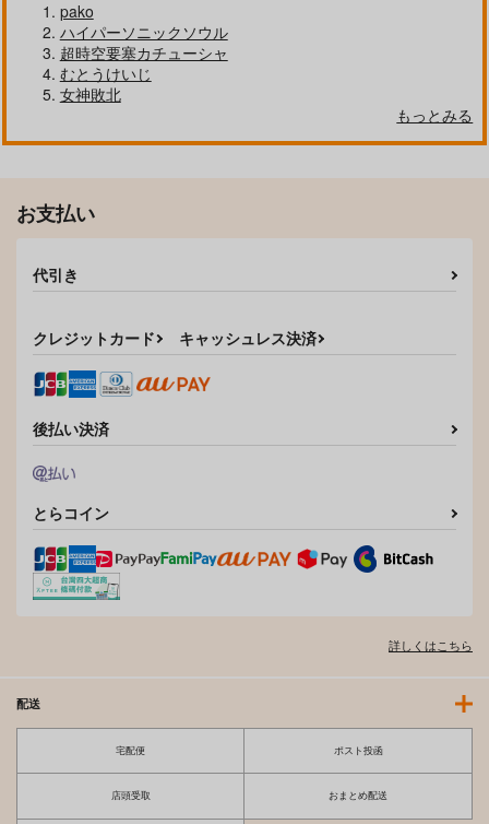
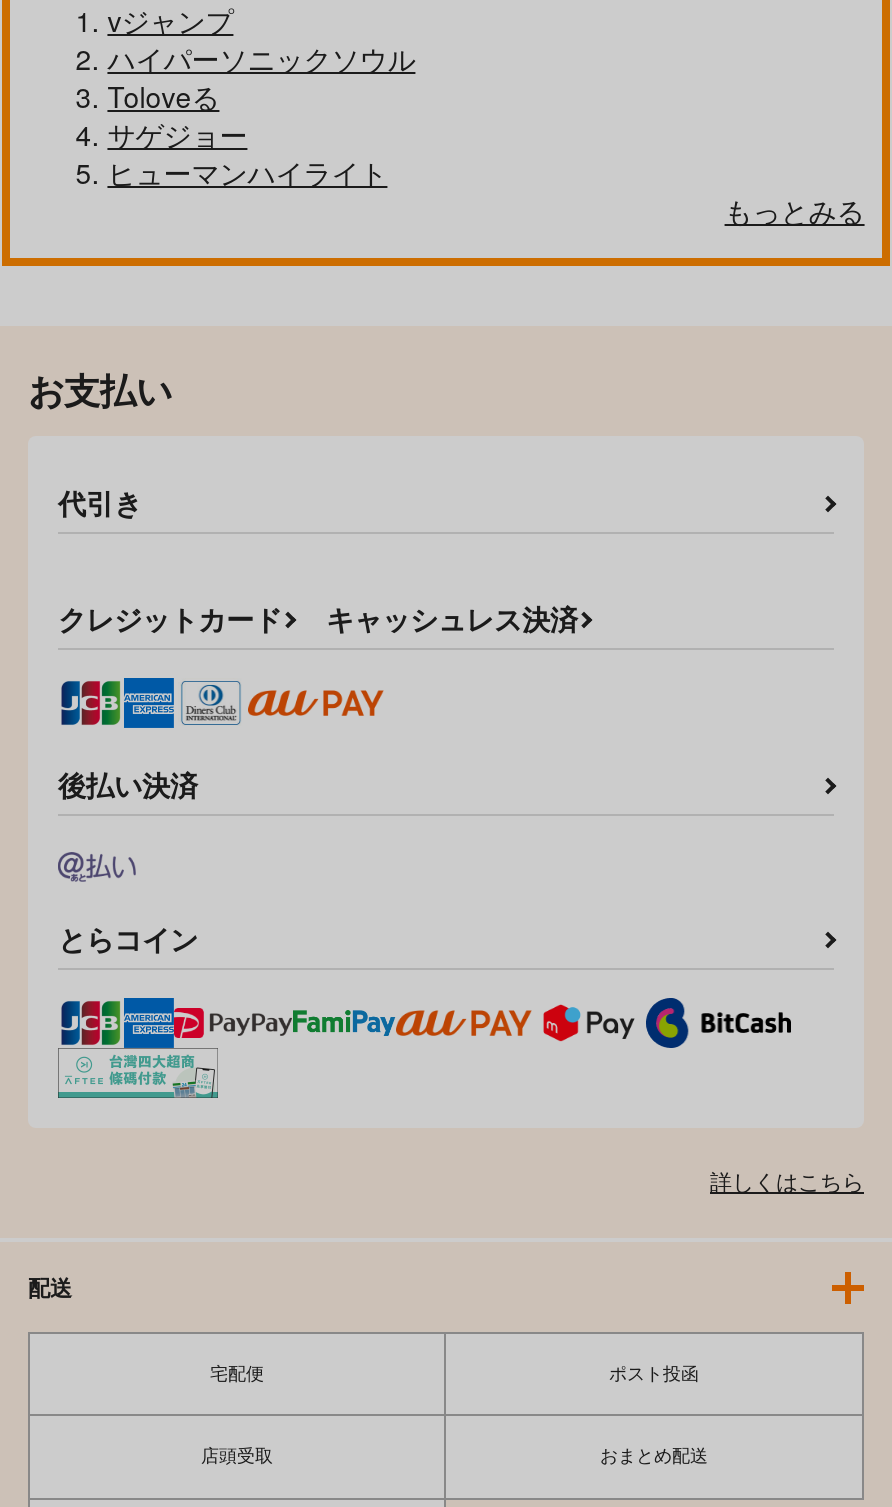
- pako
+ vジャンプ

- 超時空要塞カチューシャ
- むとうけいじ
- 女神敗北
+ Toloveる
+ サゲジョー
+ ヒューマンハイライト
